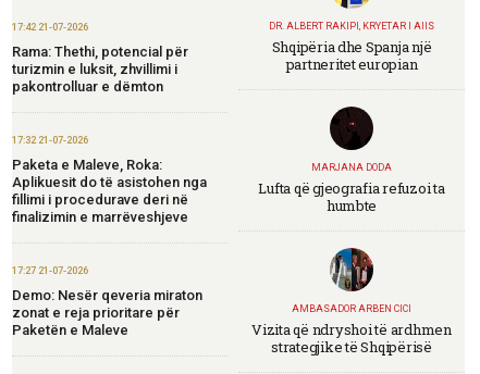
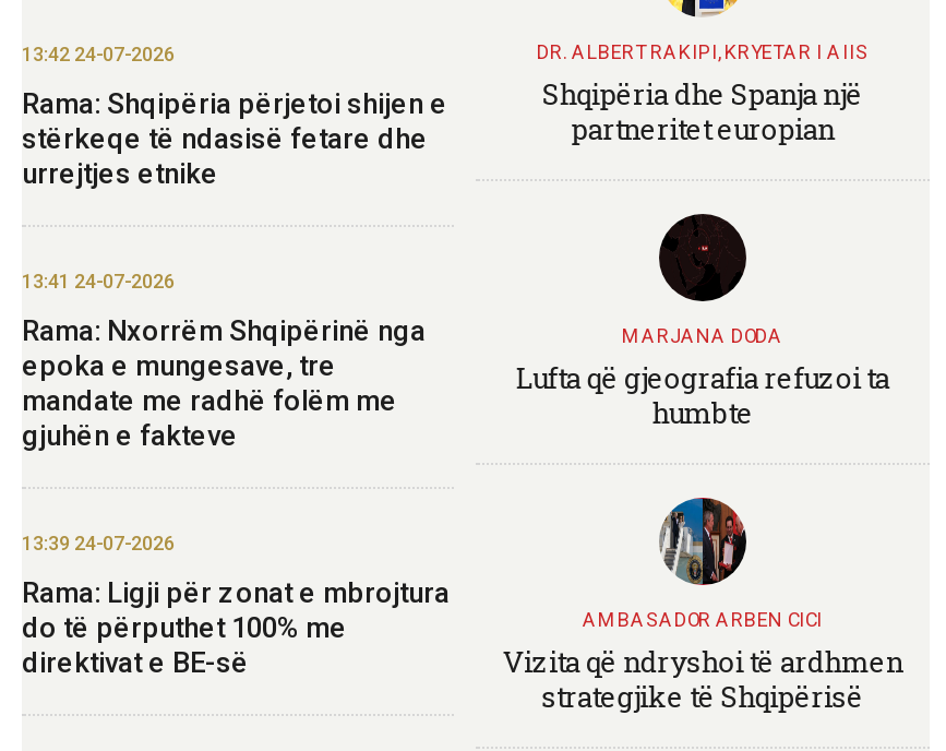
- 17:42 21-07-2026
+ 13:42 24-07-2026

- Rama: Thethi, potencial për
- turizmin e luksit, zhvillimi i
- pakontrolluar e dëmton
+ Rama: Shqipëria përjetoi shijen e
+ stërkeqe të ndasisë fetare dhe
+ urrejtjes etnike

- 17:32 21-07-2026
+ 13:41 24-07-2026

- Paketa e Maleve, Roka:
- Aplikuesit do të asistohen nga
- fillimi i procedurave deri në
- finalizimin e marrëveshjeve
+ Rama: Nxorrëm Shqipërinë nga
+ epoka e mungesave, tre
+ mandate me radhë folëm me
+ gjuhën e fakteve

- 17:27 21-07-2026
+ 13:39 24-07-2026

- Demo: Nesër qeveria miraton
- zonat e reja prioritare për
- Paketën e Maleve
+ Rama: Ligji për zonat e mbrojtura
+ do të përputhet 100% me
+ direktivat e BE-së
